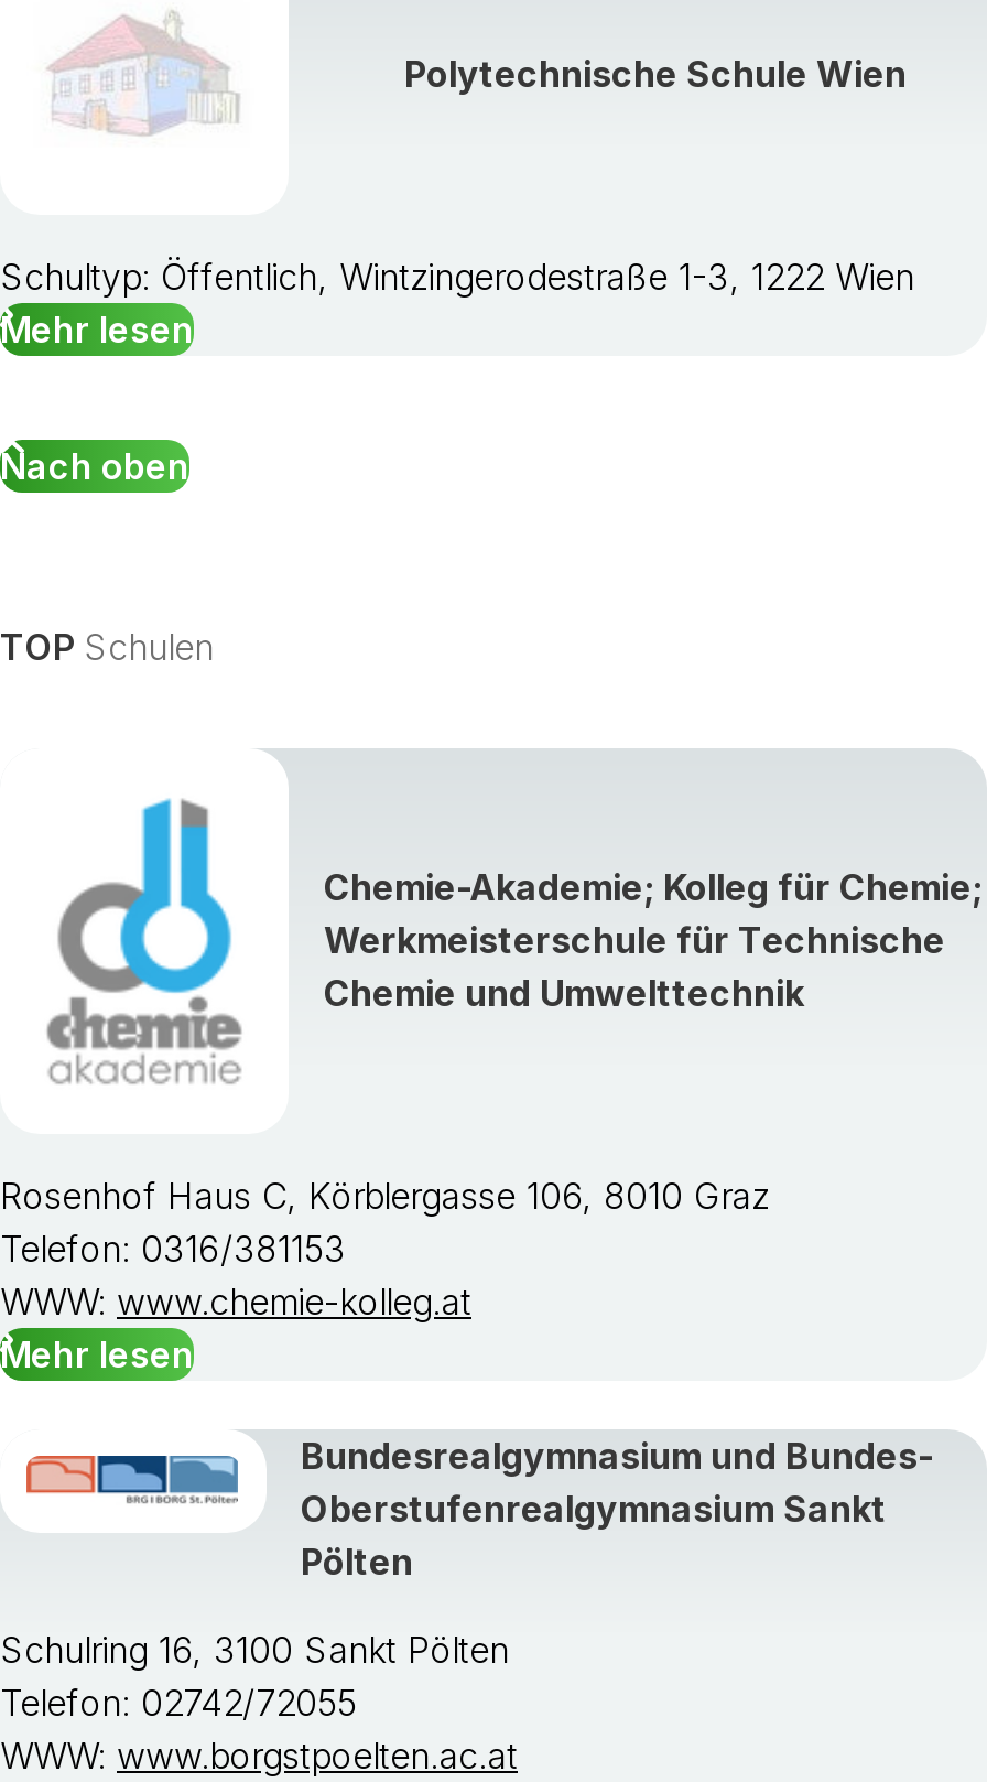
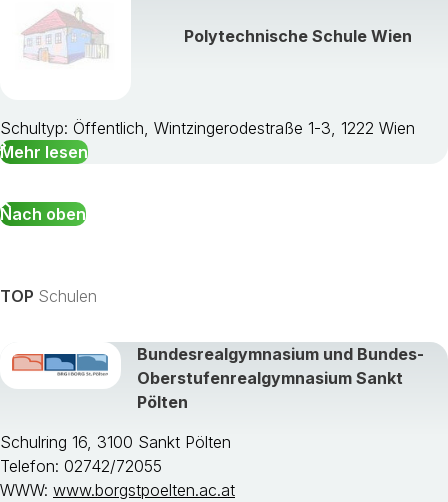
- [image]
- Chemie-Akademie; Kolleg für Chemie;
- Werkmeisterschule für Technische
- Chemie und Umwelttechnik

- Rosenhof Haus C, Körblergasse 106, 8010 Graz
- Telefon: 0316/381153
- WWW: www.chemie-kolleg.at
- Mehr lesen
